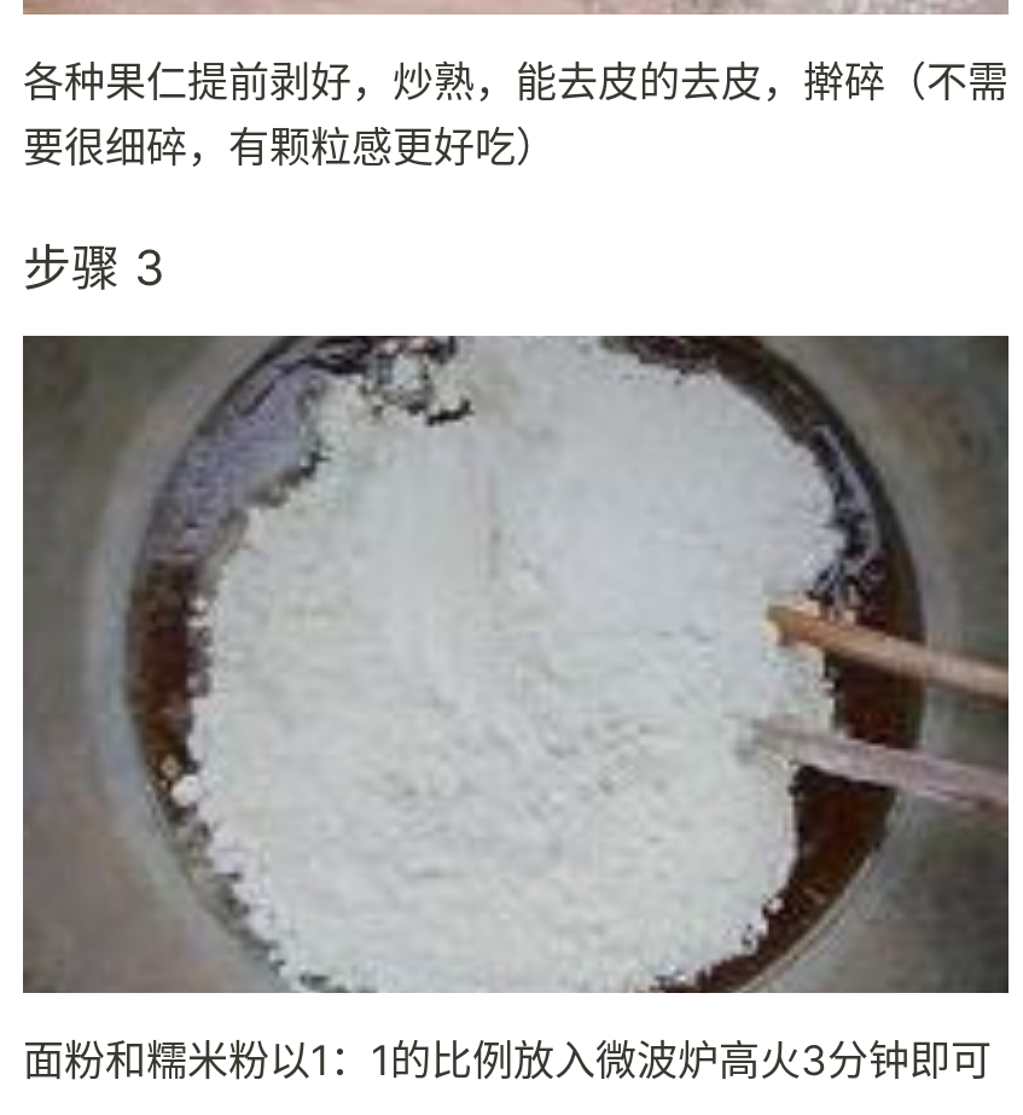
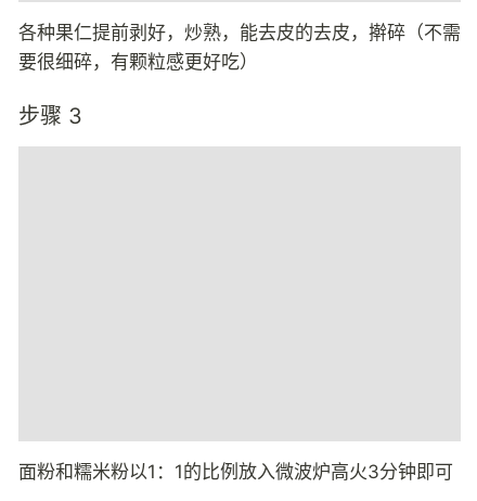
- [image]
